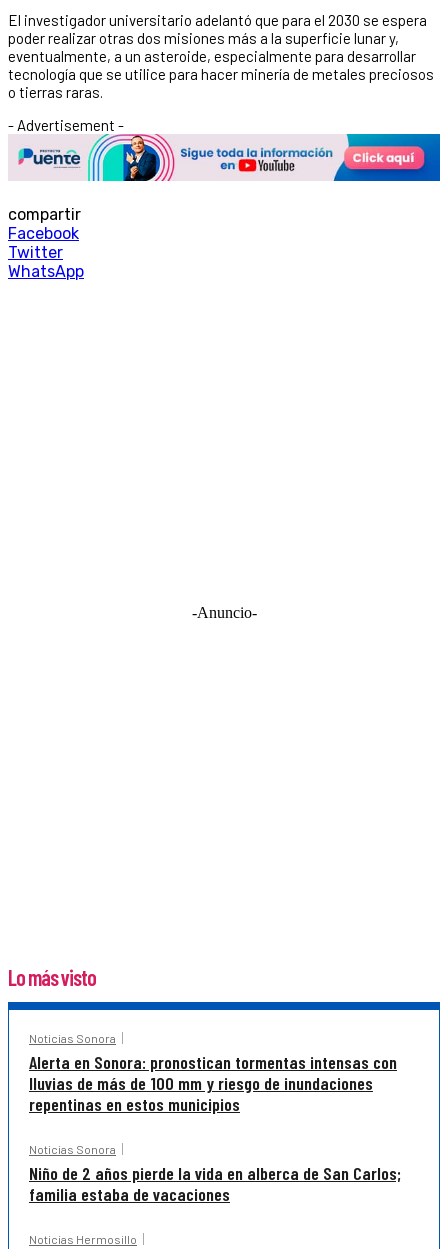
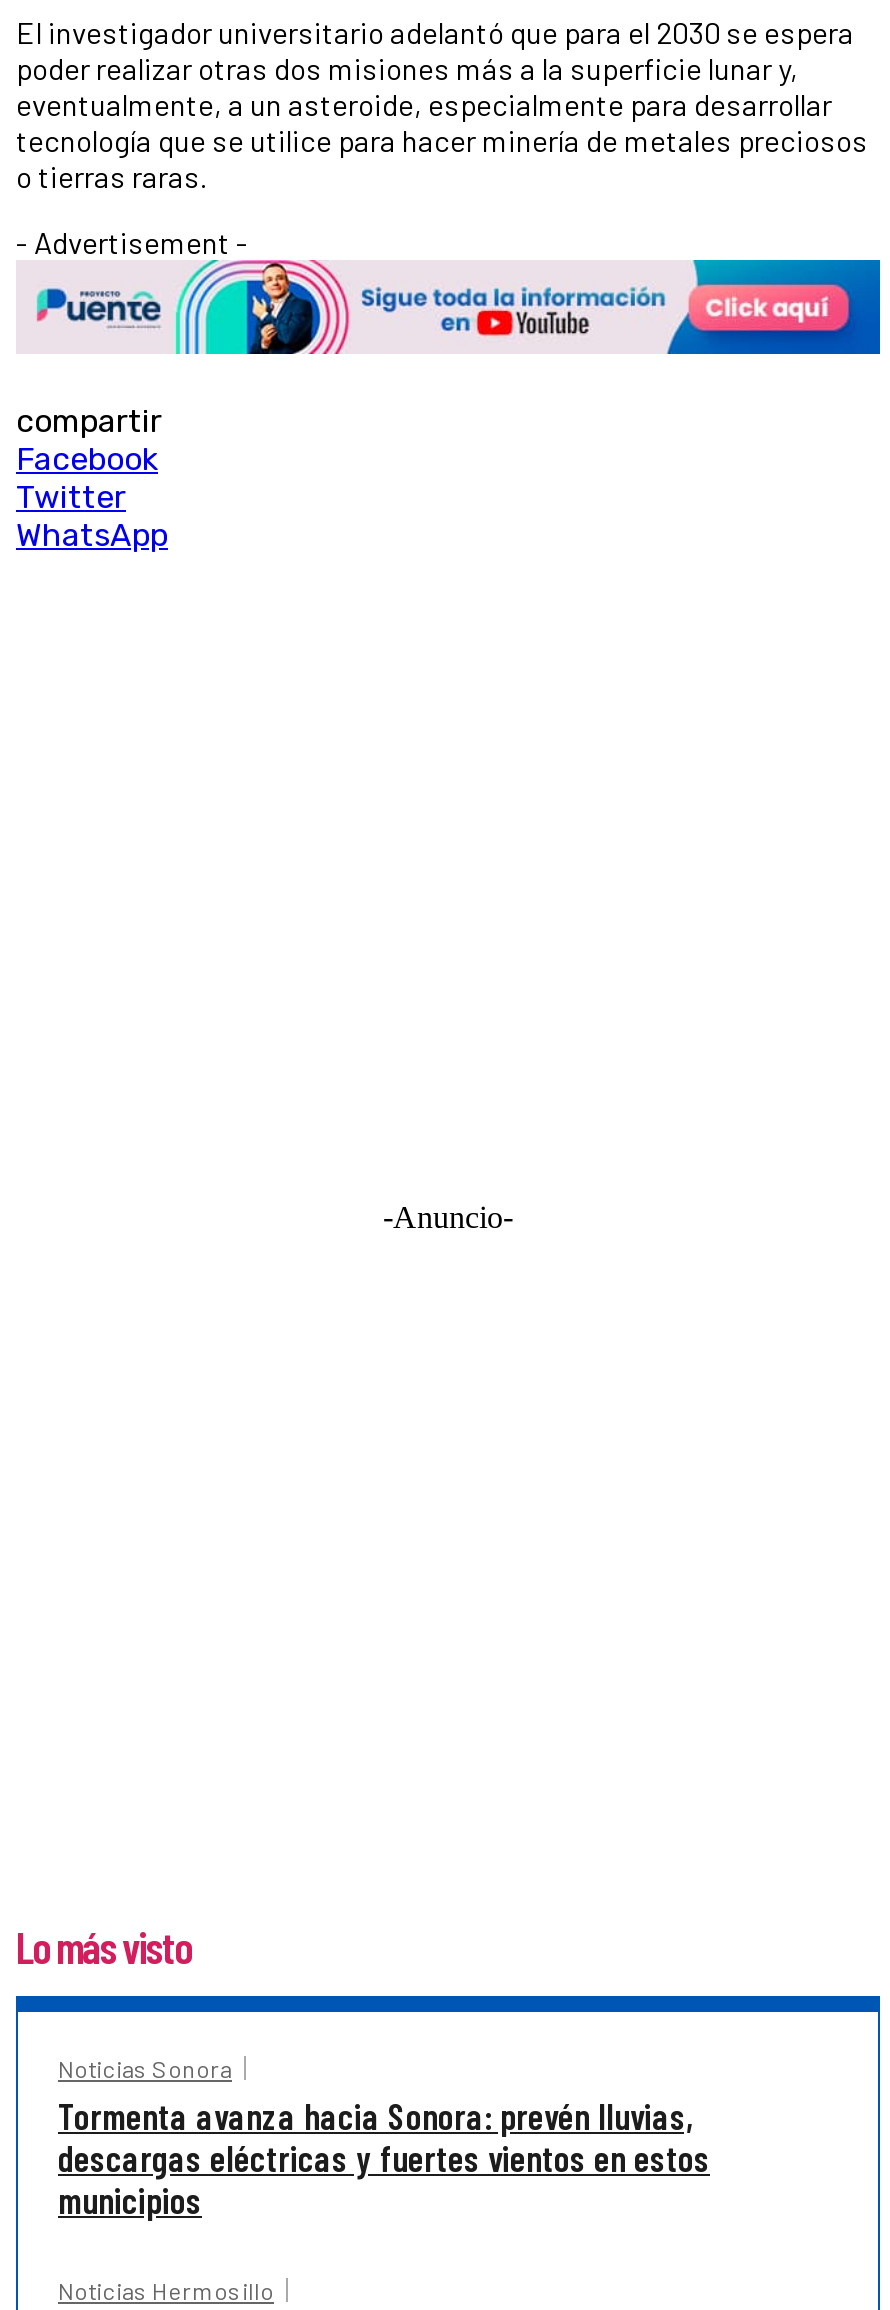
- Alerta en Sonora: pronostican tormentas intensas con
- lluvias de más de 100 mm y riesgo de inundaciones
- repentinas en estos municipios
- Noticias Sonora
- Niño de 2 años pierde la vida en alberca de San Carlos;
- familia estaba de vacaciones
+ Tormenta avanza hacia Sonora: prevén lluvias,
+ descargas eléctricas y fuertes vientos en estos
+ municipios
